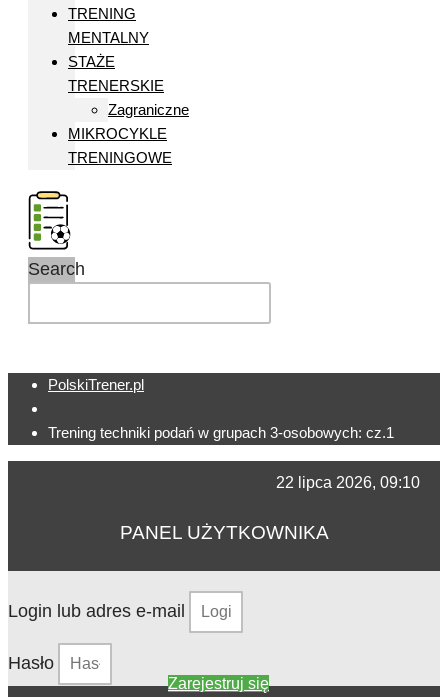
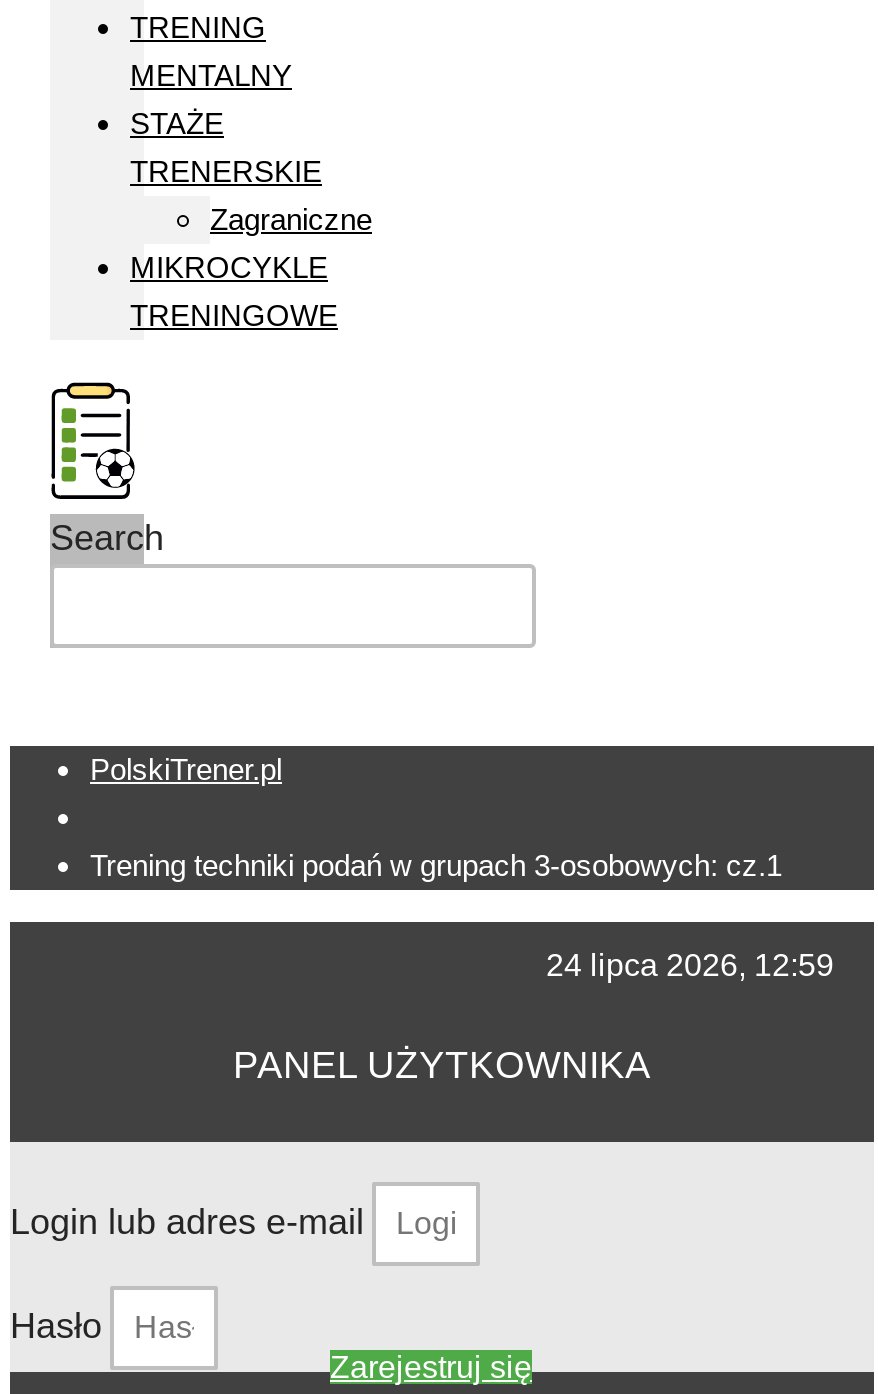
- 22 lipca 2026, 09:10
+ 24 lipca 2026, 12:59
